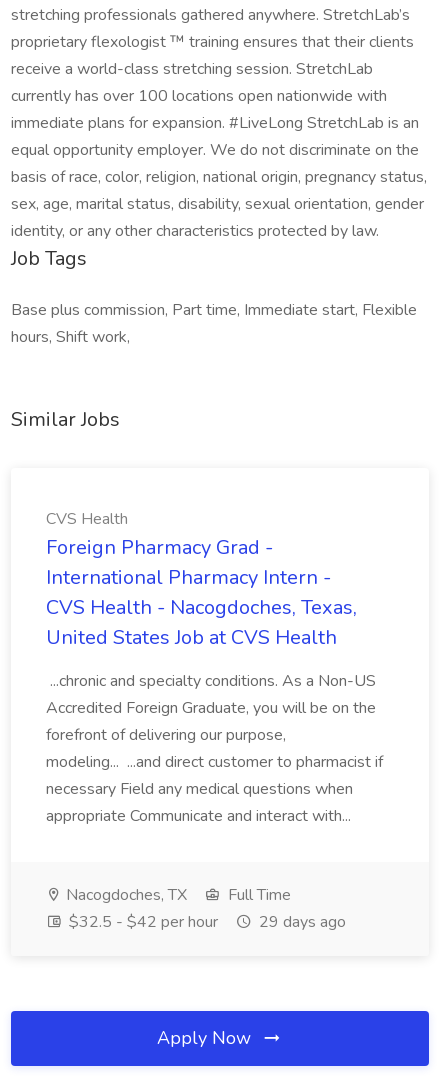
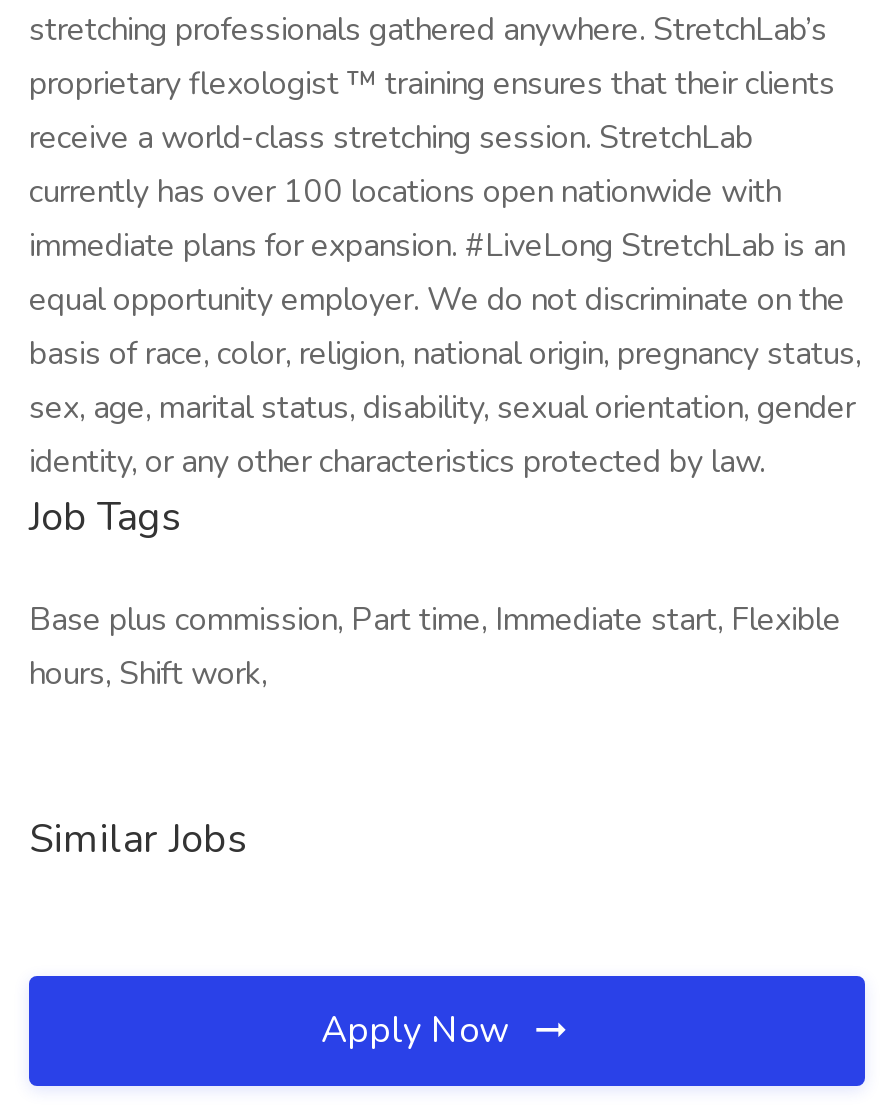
- CVS Health
- Foreign Pharmacy Grad -
- International Pharmacy Intern -
- CVS Health - Nacogdoches, Texas,
- United States Job at CVS Health
- ...chronic and specialty conditions. As a Non-US
- Accredited Foreign Graduate, you will be on the
- forefront of delivering our purpose,
- modeling... ...and direct customer to pharmacist if
- necessary Field any medical questions when
- appropriate Communicate and interact with...

- Nacogdoches, TX
- Full Time
- $32.5 - $42 per hour
- 29 days ago
